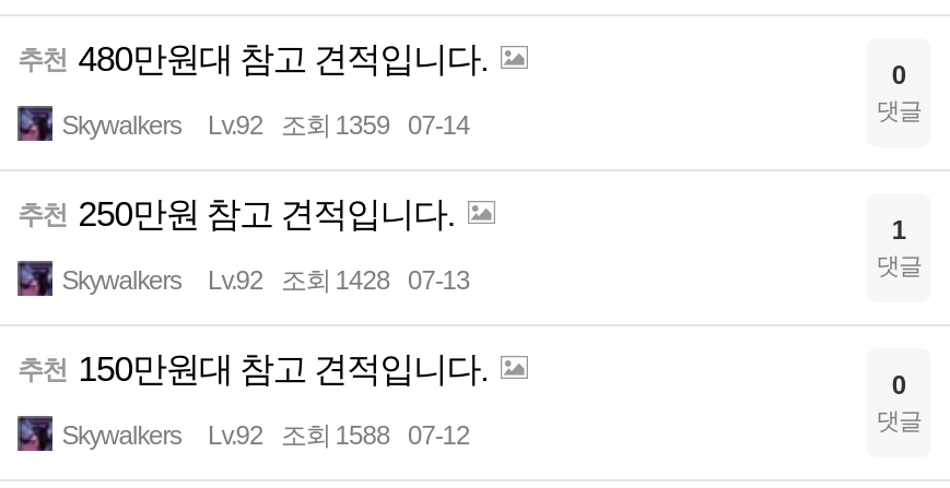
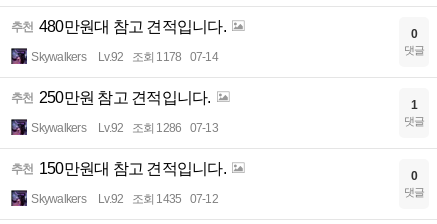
- Skywalkers Lv.92 조회 1359 07-14
+ Skywalkers Lv.92 조회 1178 07-14

- Skywalkers Lv.92 조회 1428 07-13
+ Skywalkers Lv.92 조회 1286 07-13

- Skywalkers Lv.92 조회 1588 07-12
+ Skywalkers Lv.92 조회 1435 07-12
